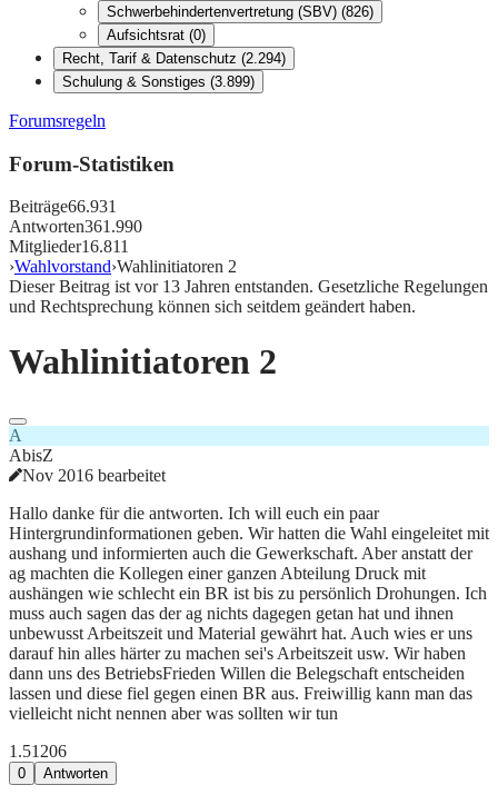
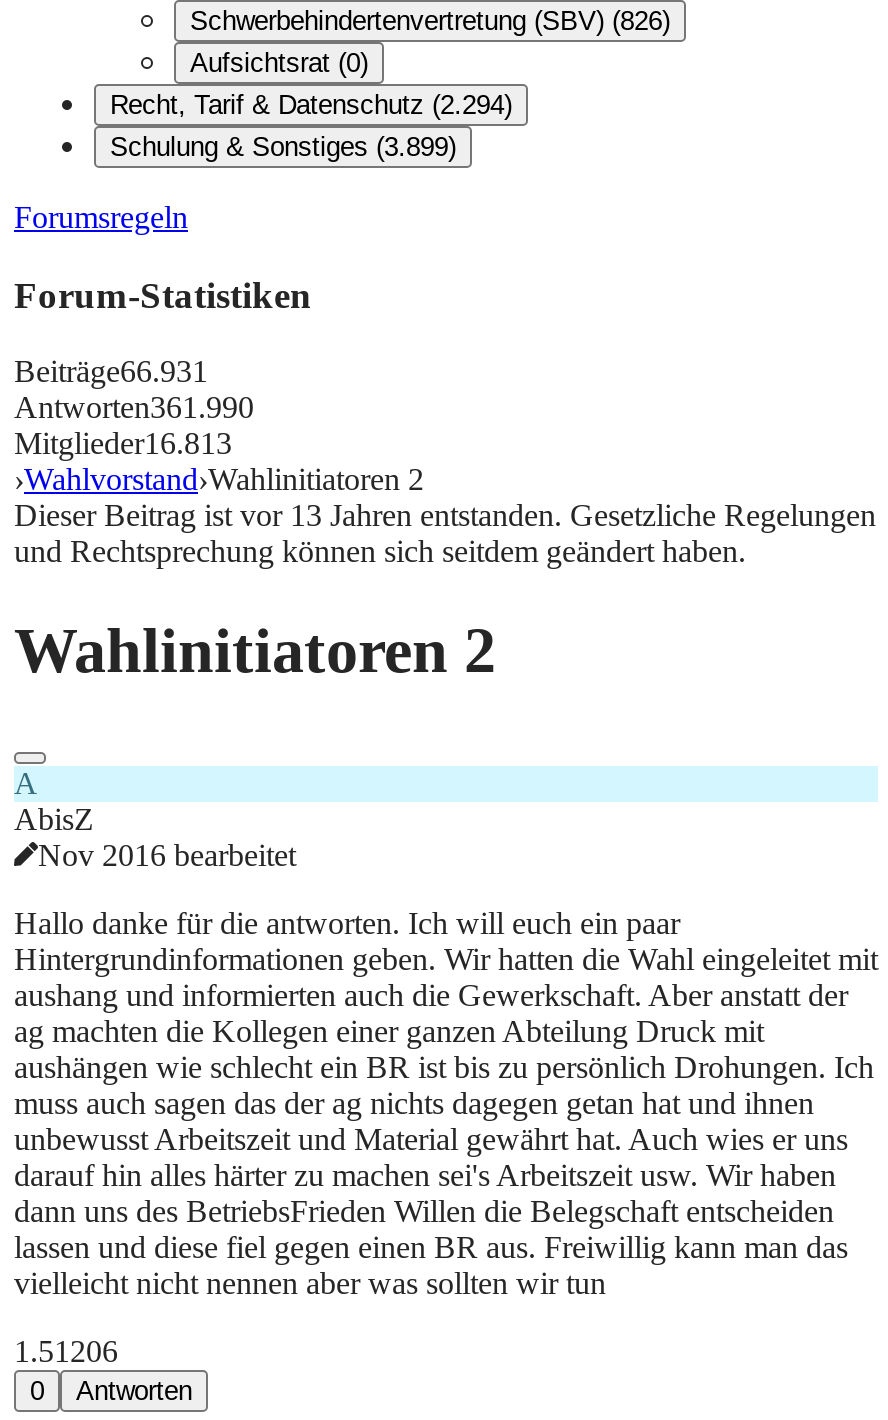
- Mitglieder16.811
+ Mitglieder16.813
